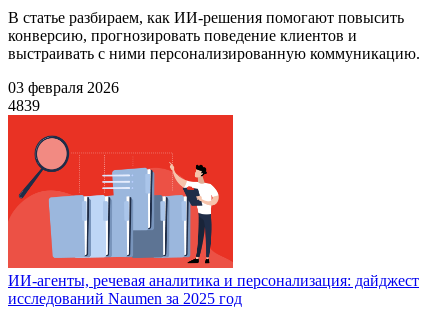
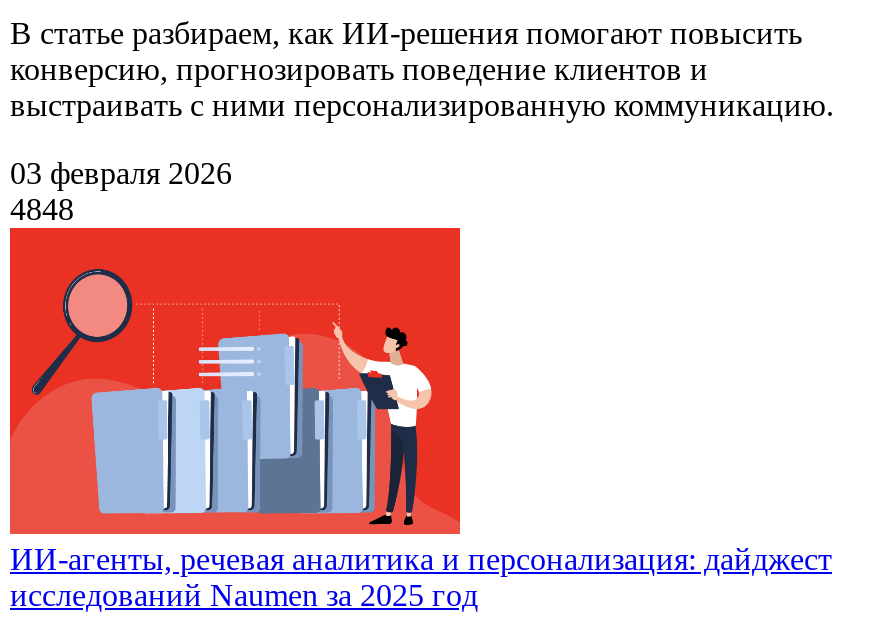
- 4839
+ 4848
